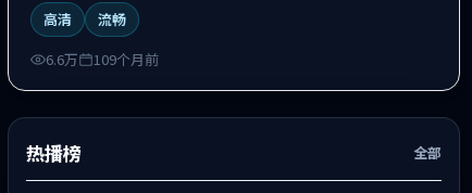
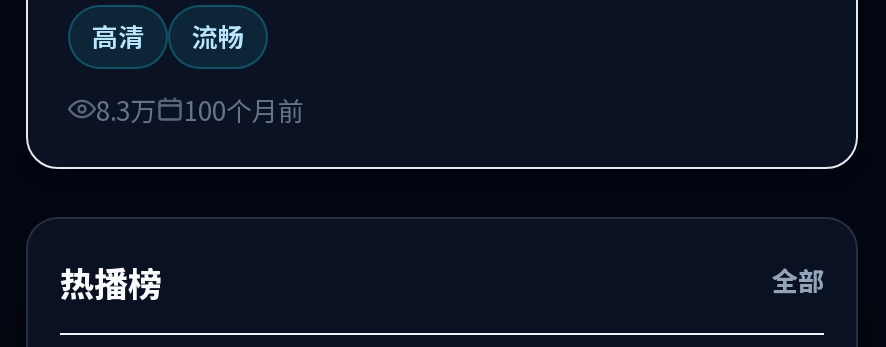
- 6.6万
+ 8.3万

- 109个月前
+ 100个月前
